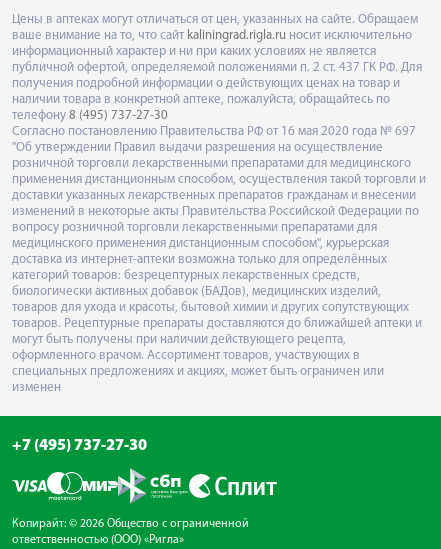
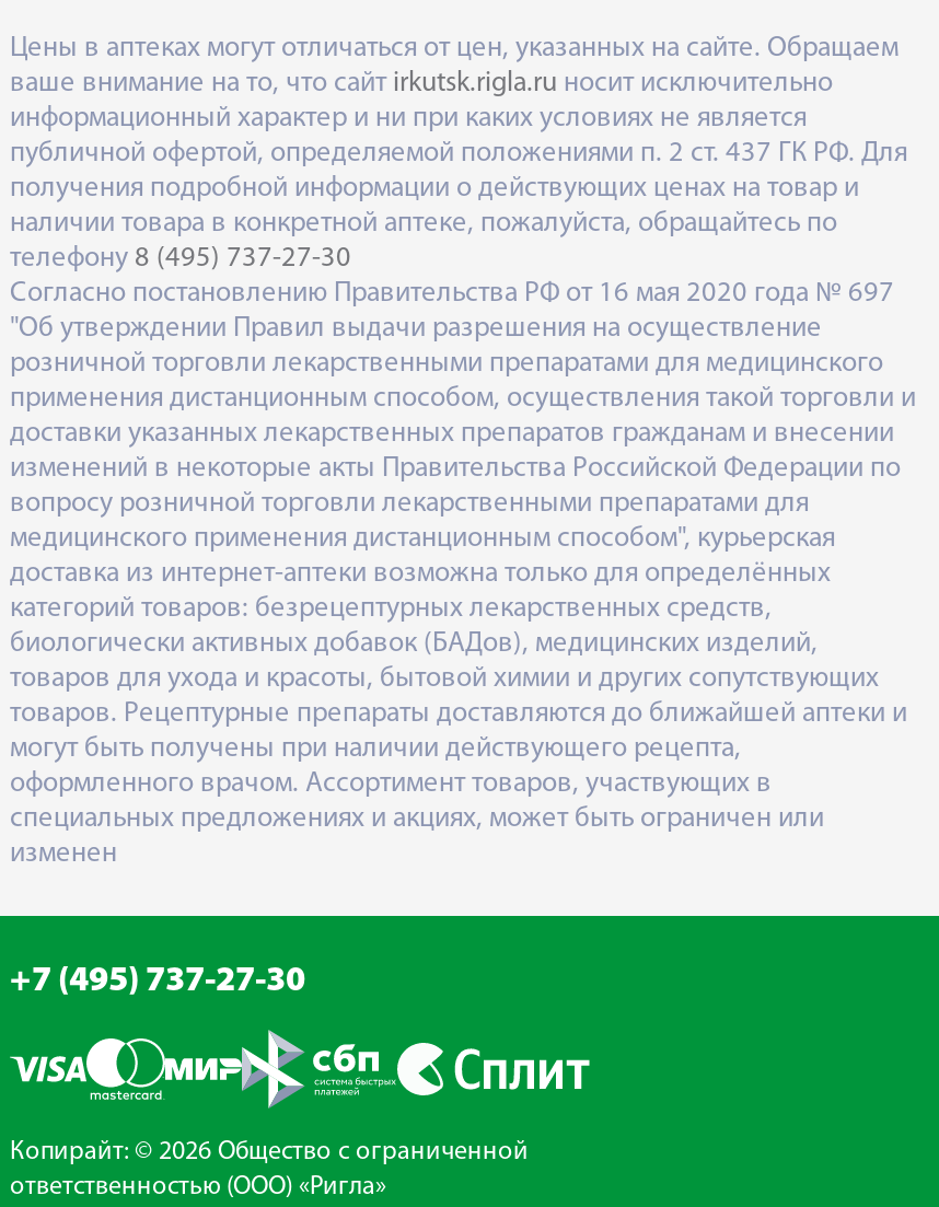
- ваше внимание на то, что сайт kaliningrad.rigla.ru носит исключительно
+ ваше внимание на то, что сайт irkutsk.rigla.ru носит исключительно
